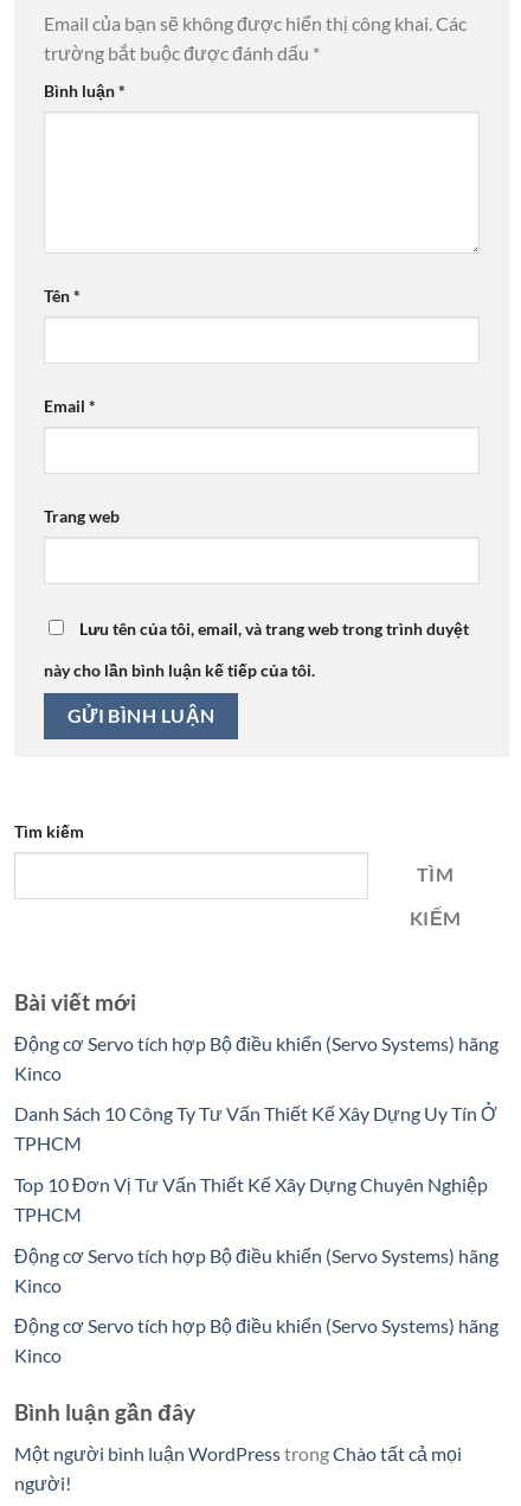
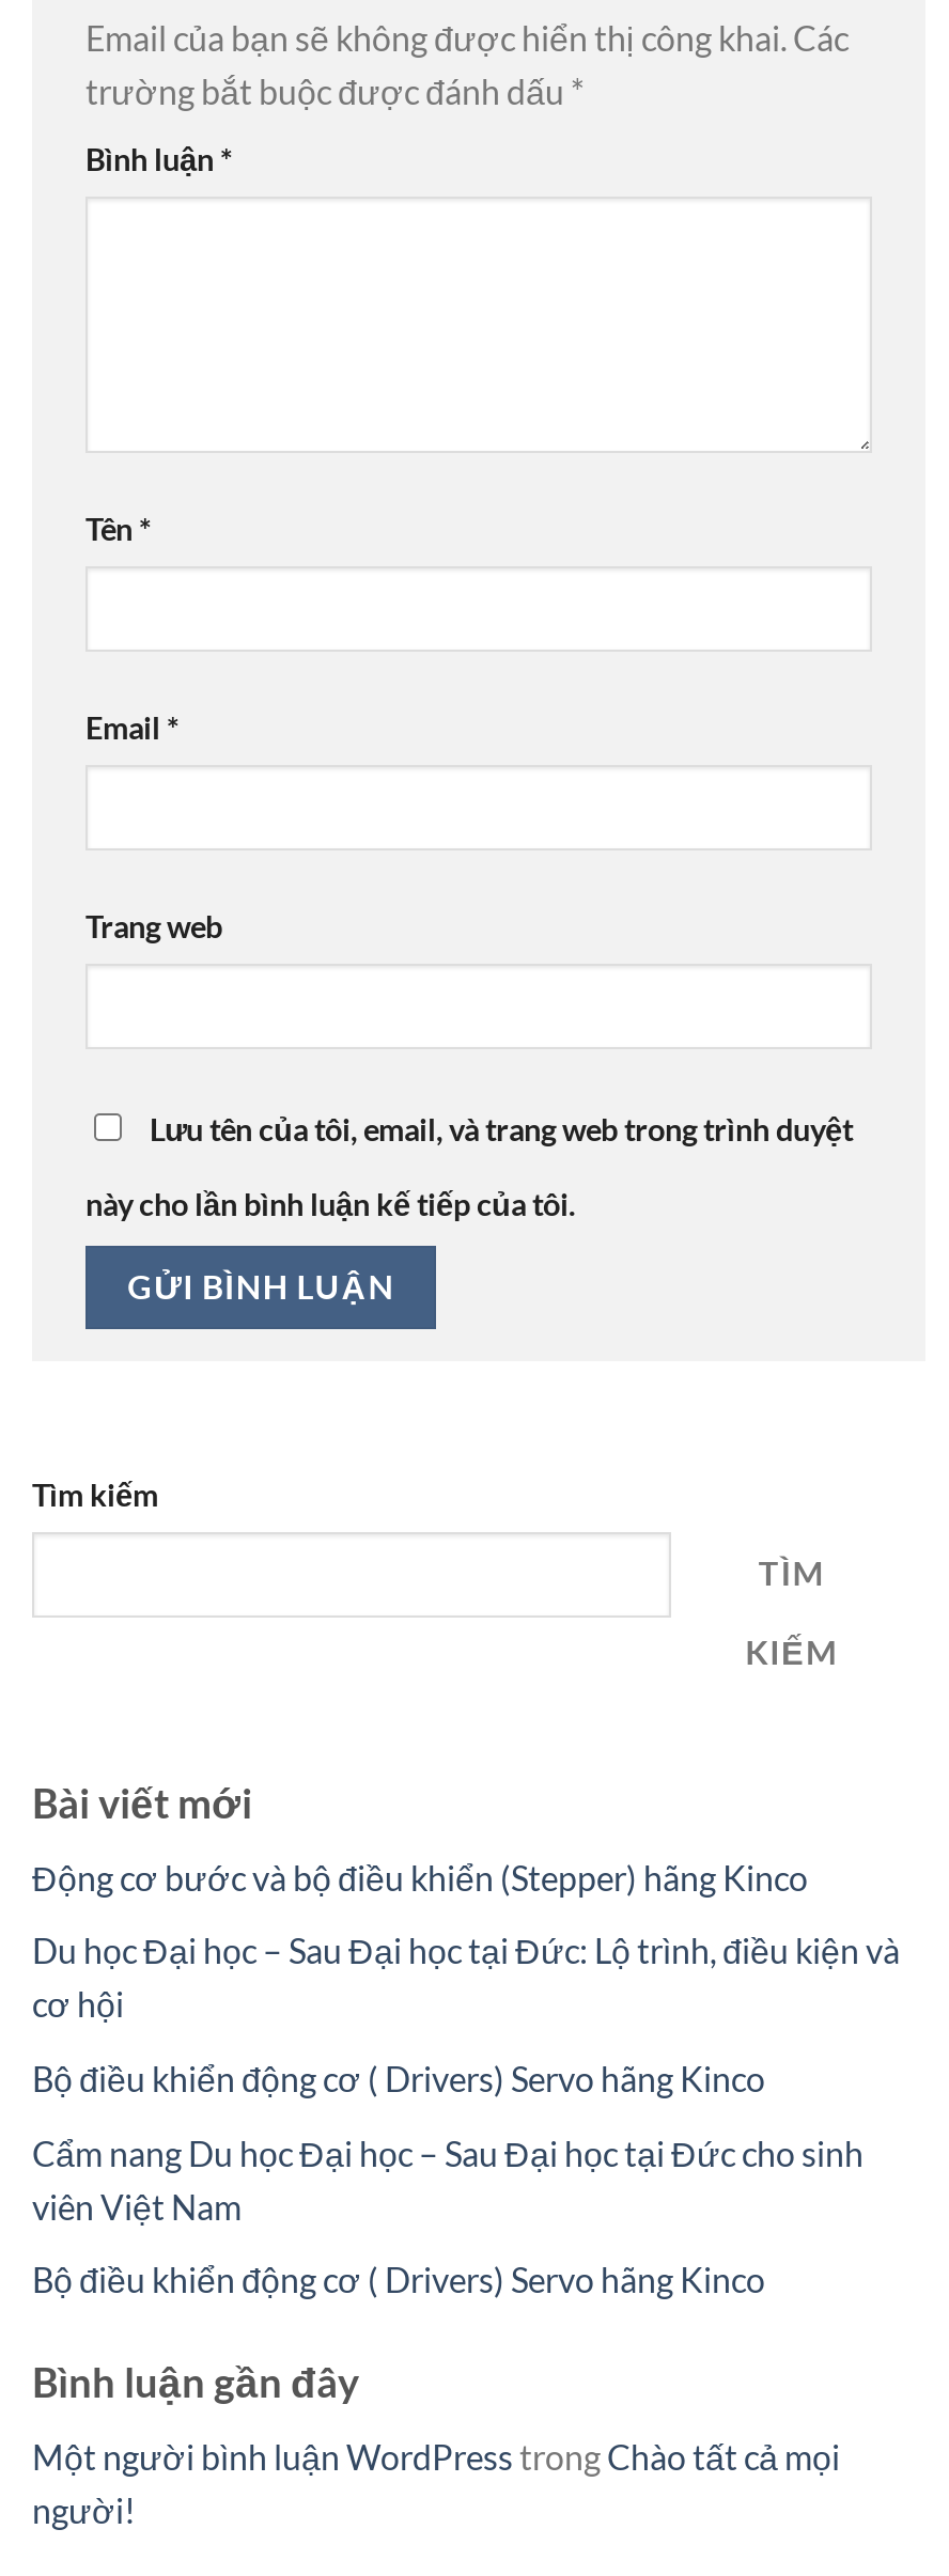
- Động cơ Servo tích hợp Bộ điều khiển (Servo Systems) hãng
- Kinco
+ Động cơ bước và bộ điều khiển (Stepper) hãng Kinco

- Danh Sách 10 Công Ty Tư Vấn Thiết Kế Xây Dựng Uy Tín Ở
- TPHCM
+ Du học Đại học – Sau Đại học tại Đức: Lộ trình, điều kiện và
+ cơ hội

- Top 10 Đơn Vị Tư Vấn Thiết Kế Xây Dựng Chuyên Nghiệp
- TPHCM
+ Bộ điều khiển động cơ ( Drivers) Servo hãng Kinco

- Động cơ Servo tích hợp Bộ điều khiển (Servo Systems) hãng
- Kinco
+ Cẩm nang Du học Đại học – Sau Đại học tại Đức cho sinh
+ viên Việt Nam

- Động cơ Servo tích hợp Bộ điều khiển (Servo Systems) hãng
- Kinco
+ Bộ điều khiển động cơ ( Drivers) Servo hãng Kinco
